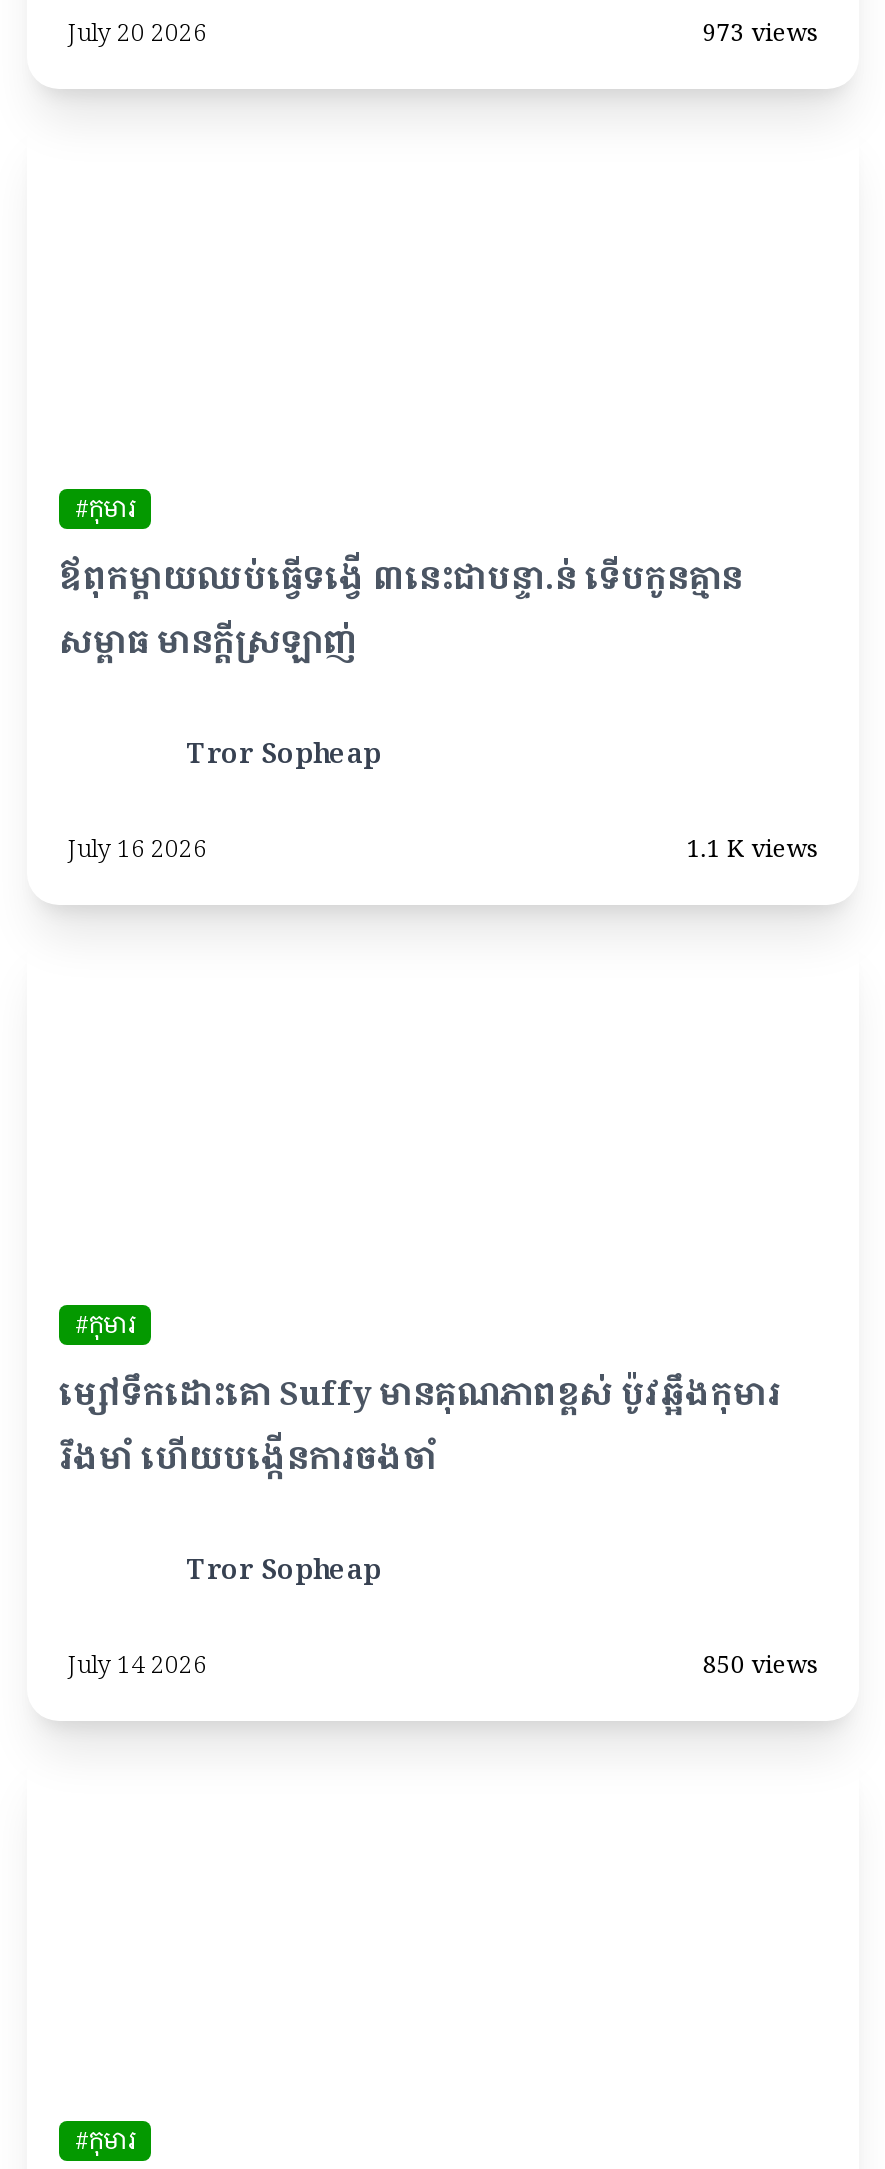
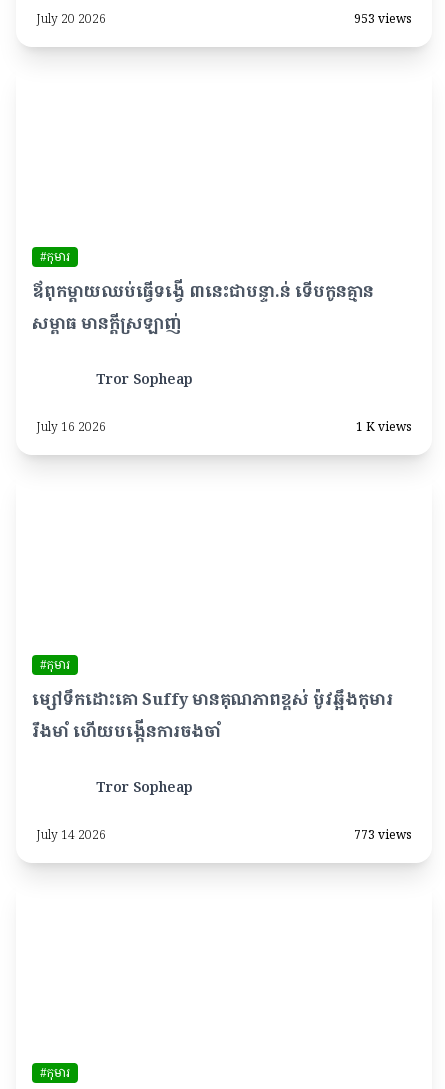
- 973 views
+ 953 views

- 1.1 K views
+ 1 K views

- 850 views
+ 773 views
